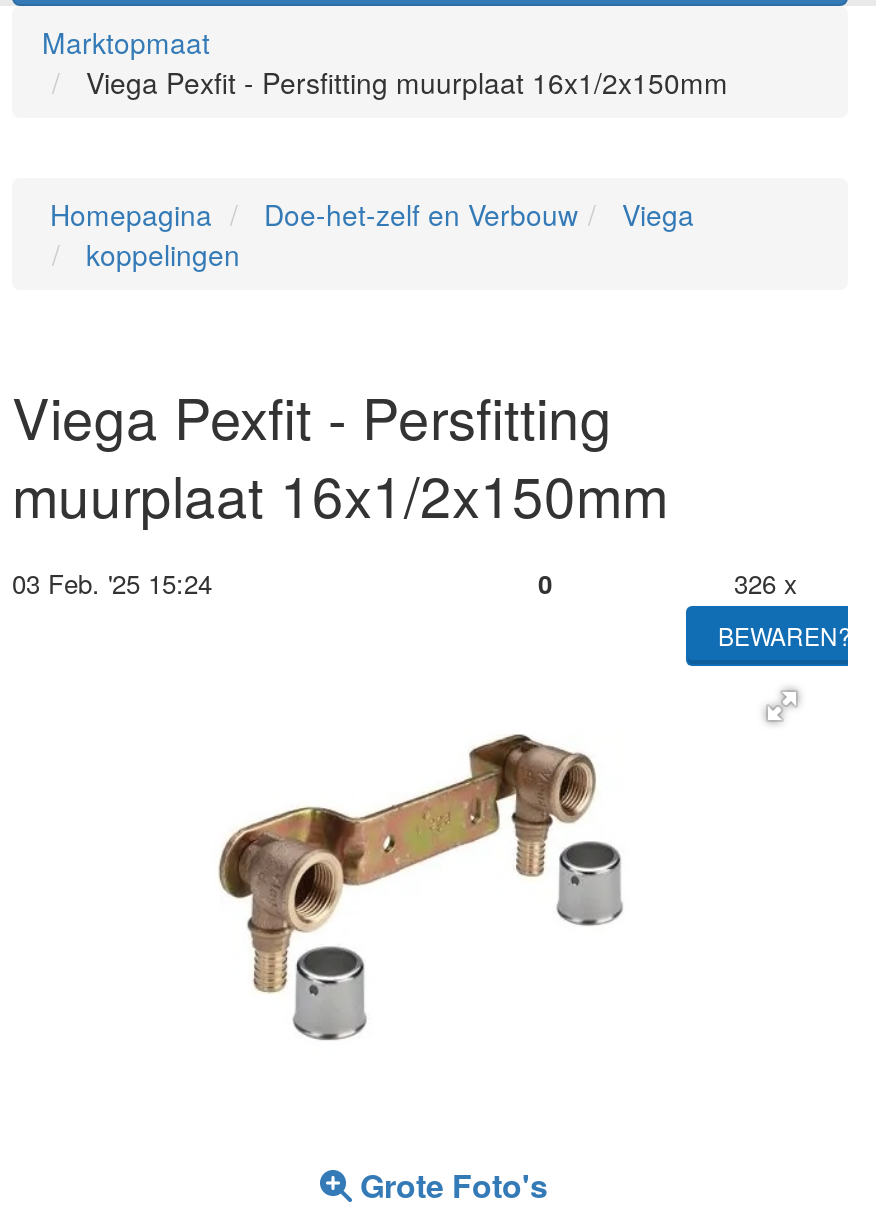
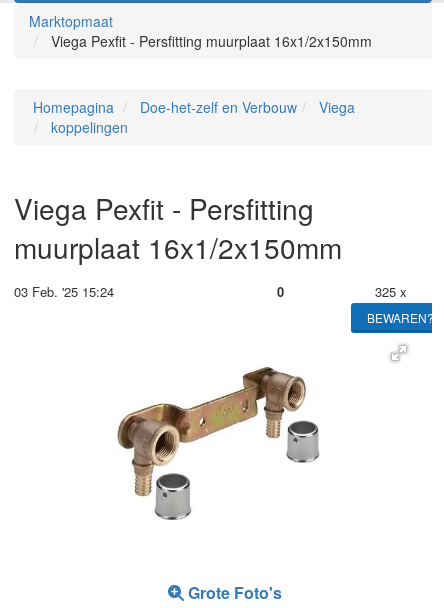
- 326 x
+ 325 x
